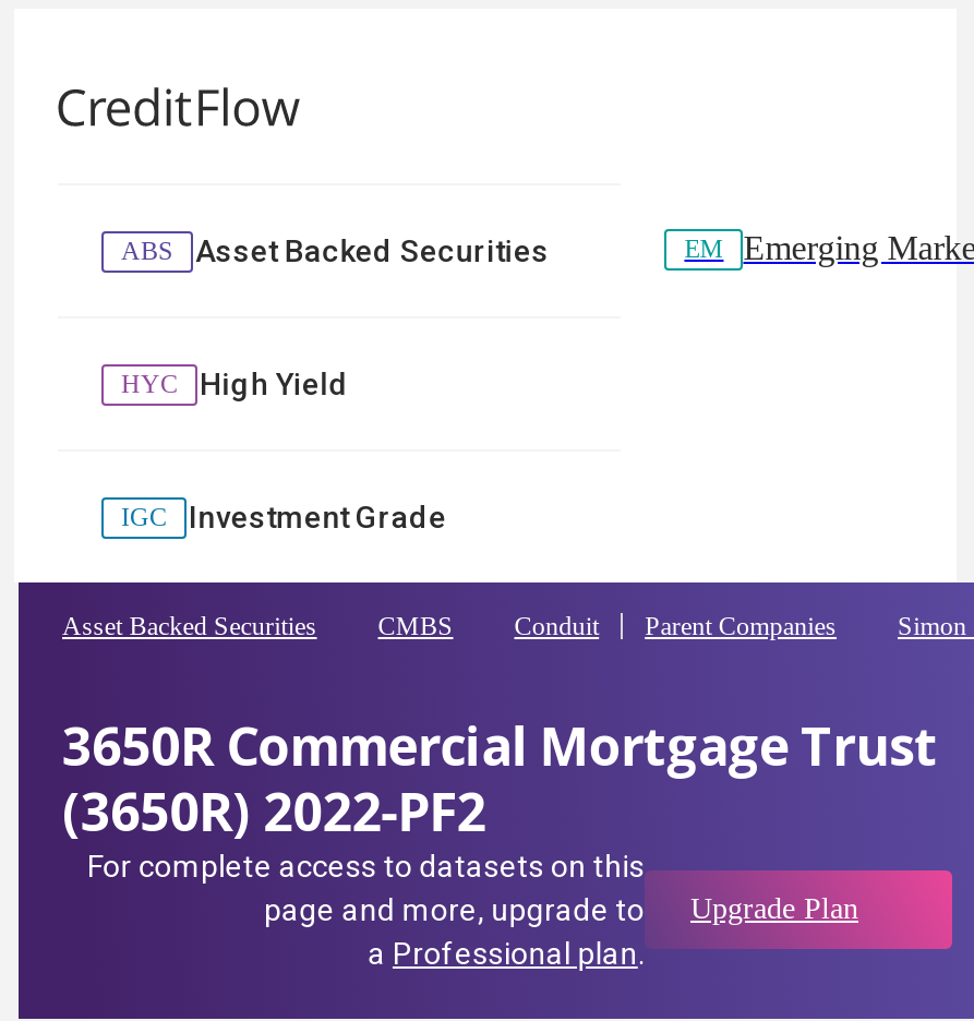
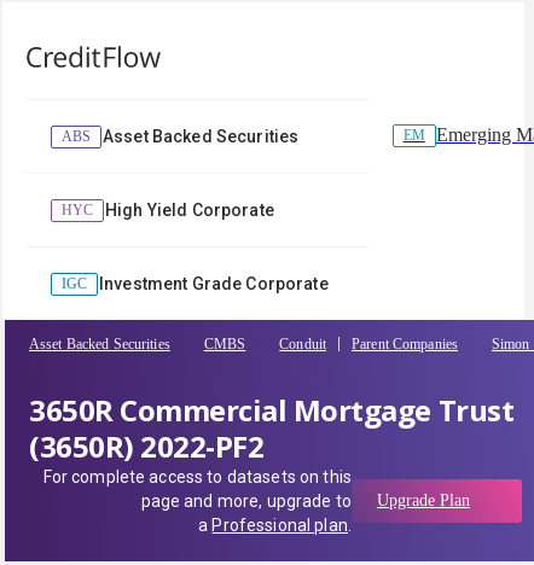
- High Yield
+ High Yield Corporate

- Investment Grade
+ Investment Grade Corporate
